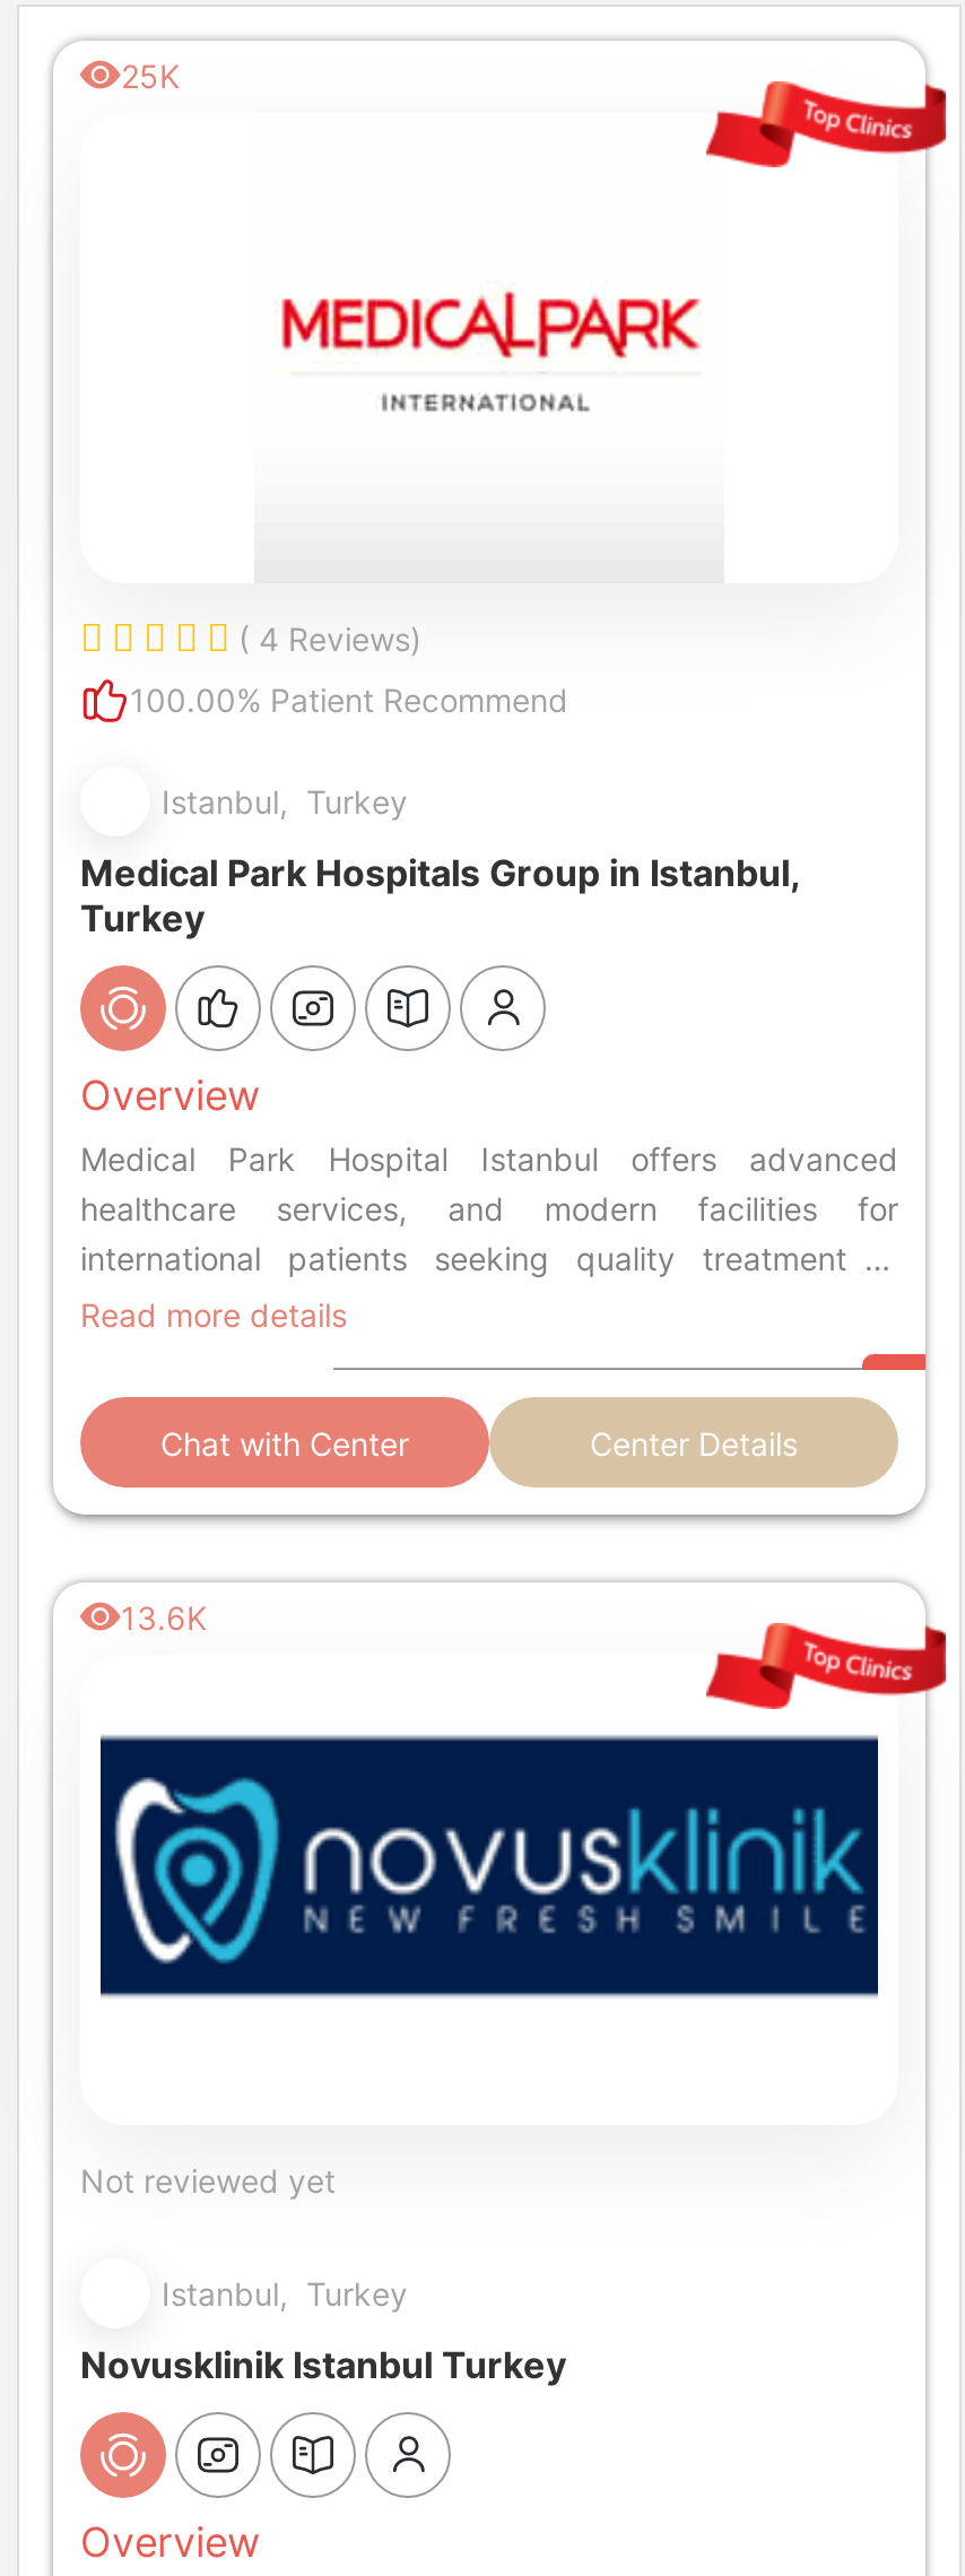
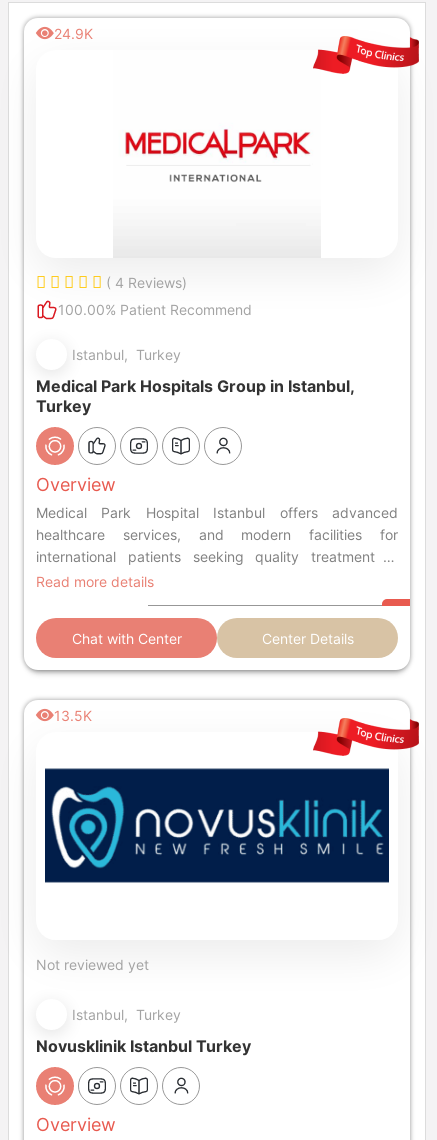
- 25K
+ 24.9K

- 13.6K
+ 13.5K
